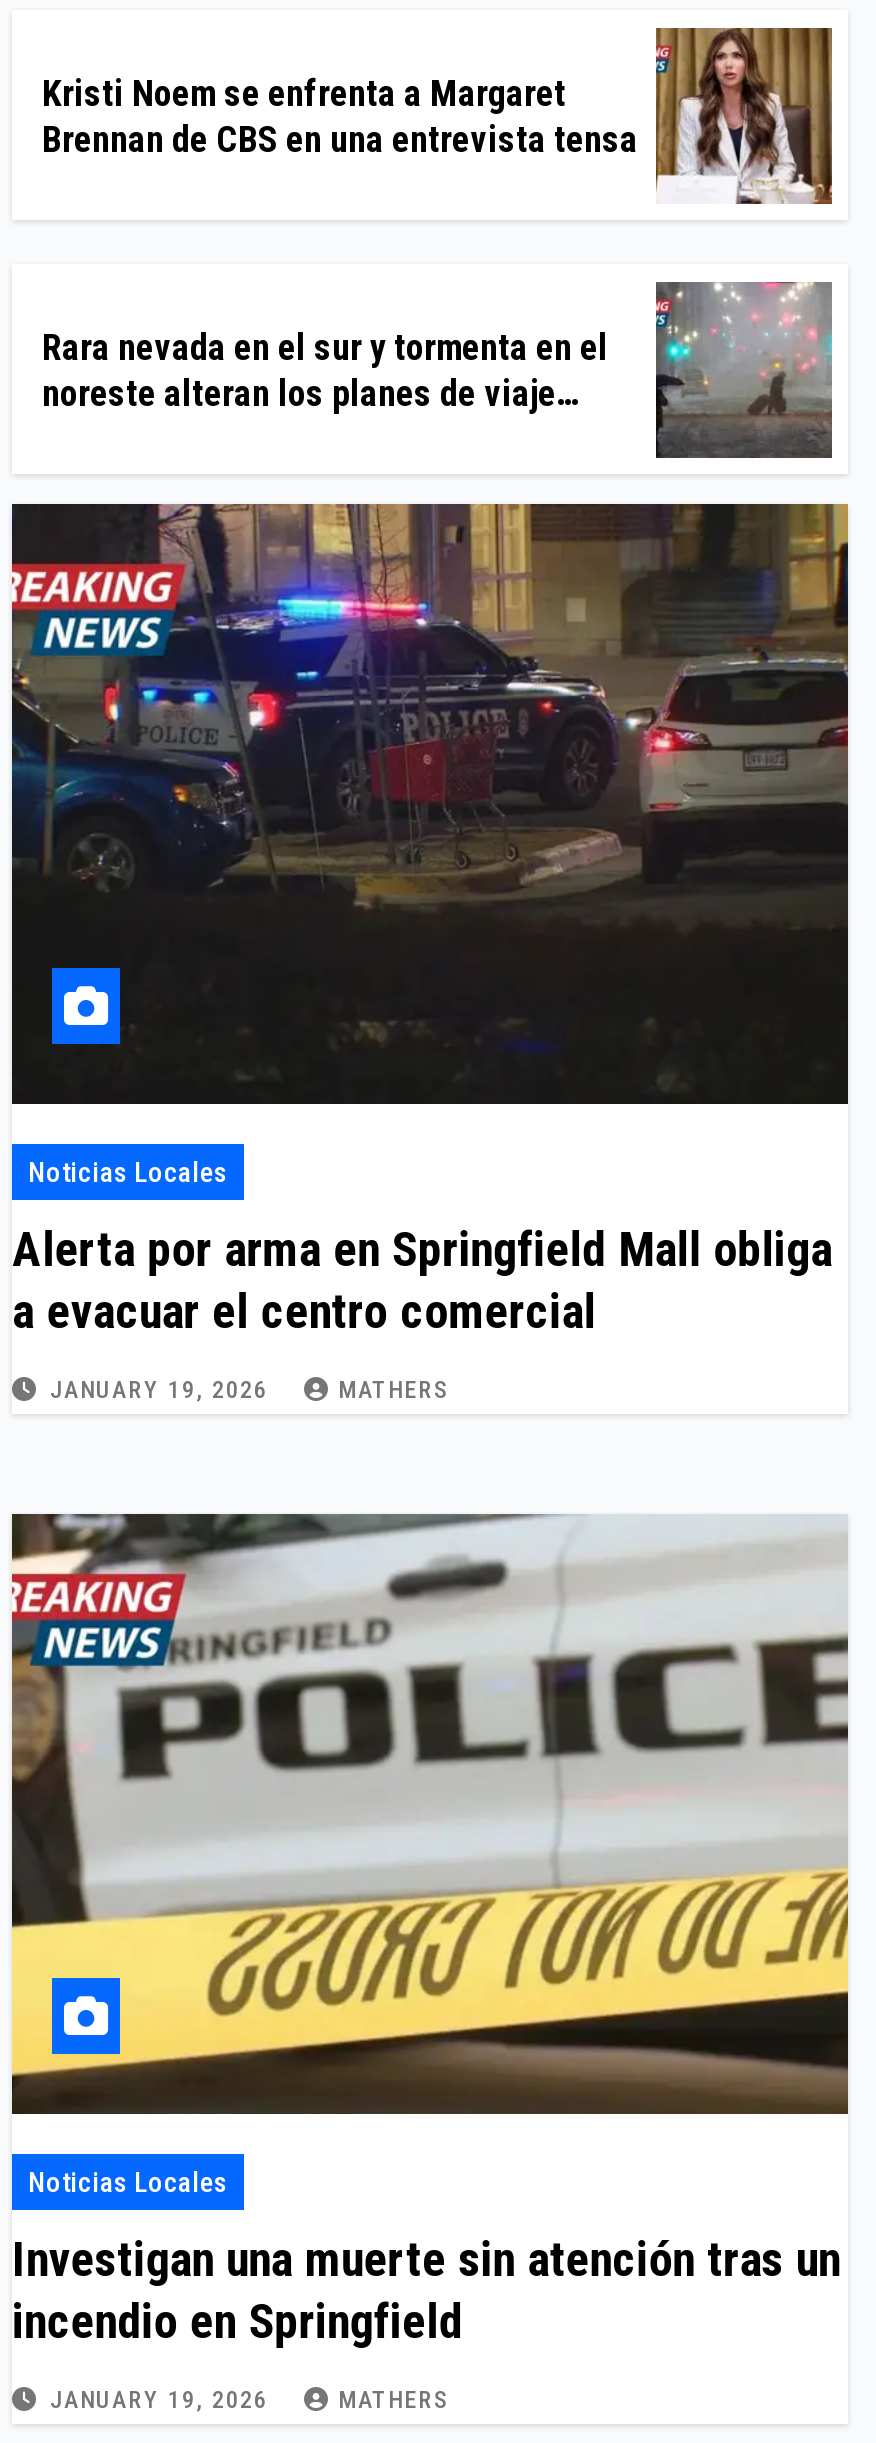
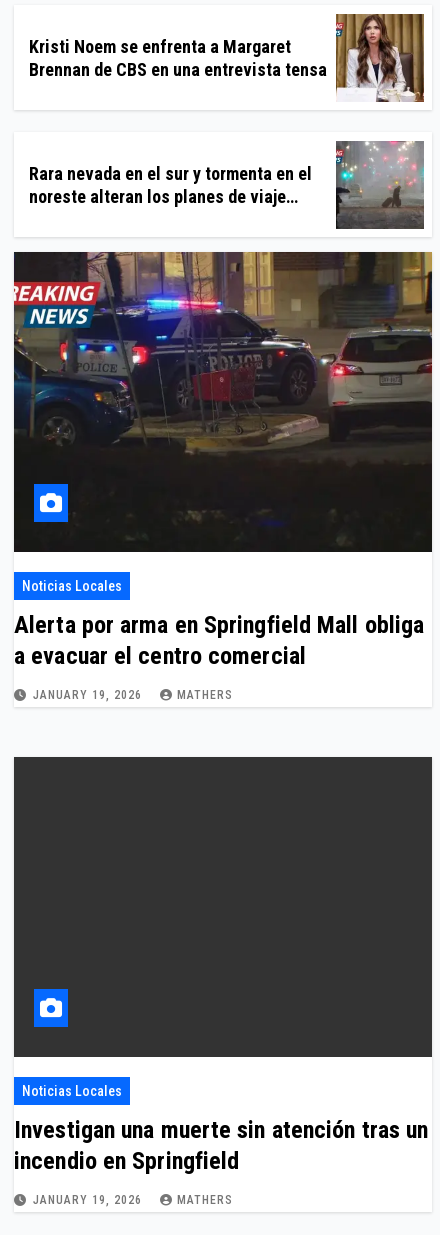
- [image]
